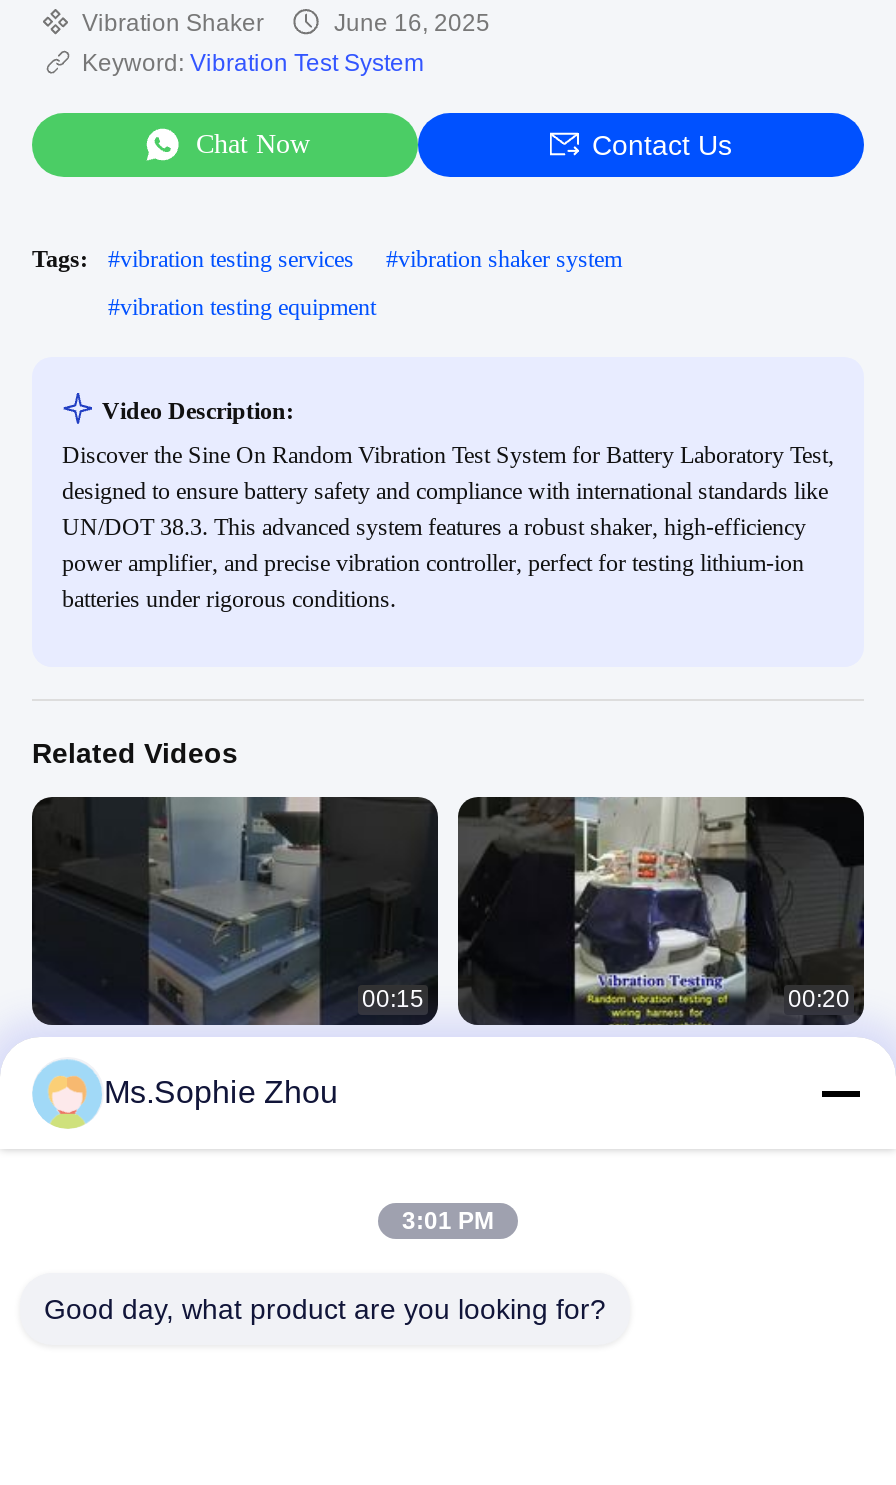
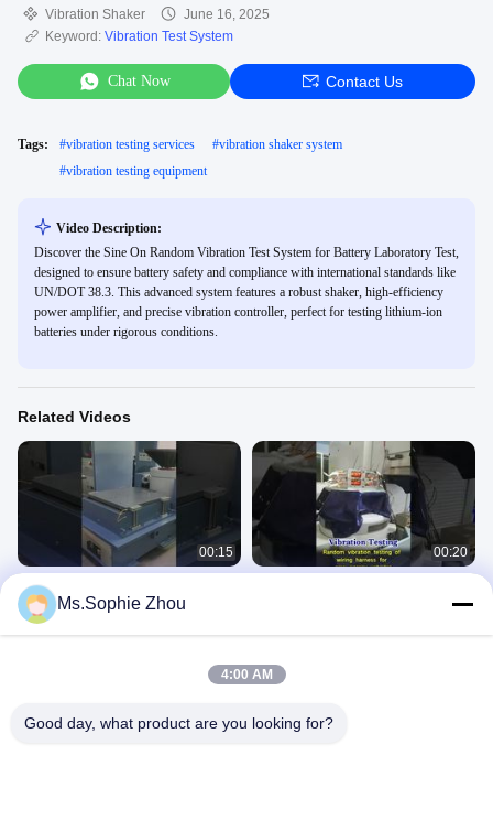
- 3:01 PM
+ 4:00 AM
